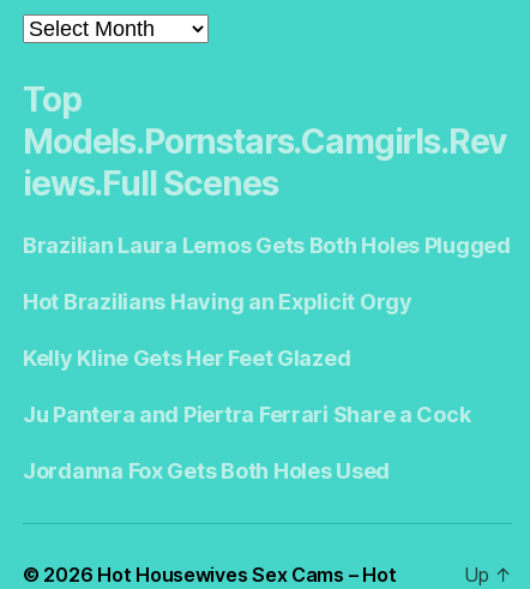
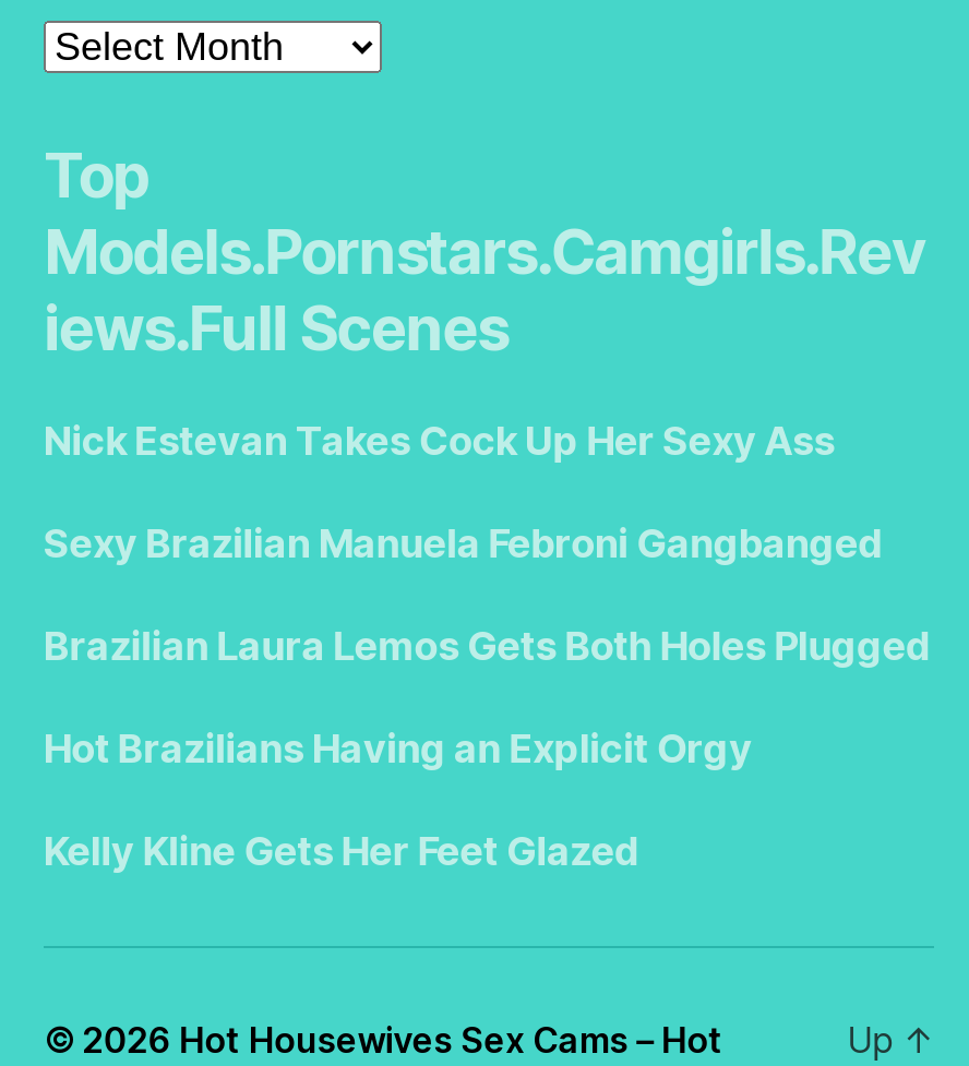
+ Nick Estevan Takes Cock Up Her Sexy Ass
+ Sexy Brazilian Manuela Febroni Gangbanged

moved down: Brazilian Laura Lemos Gets Both Holes Plugged | Hot Brazilians Having an Explicit Orgy | Kelly Kline Gets Her Feet Glazed

- Ju Pantera and Piertra Ferrari Share a Cock
- Jordanna Fox Gets Both Holes Used
